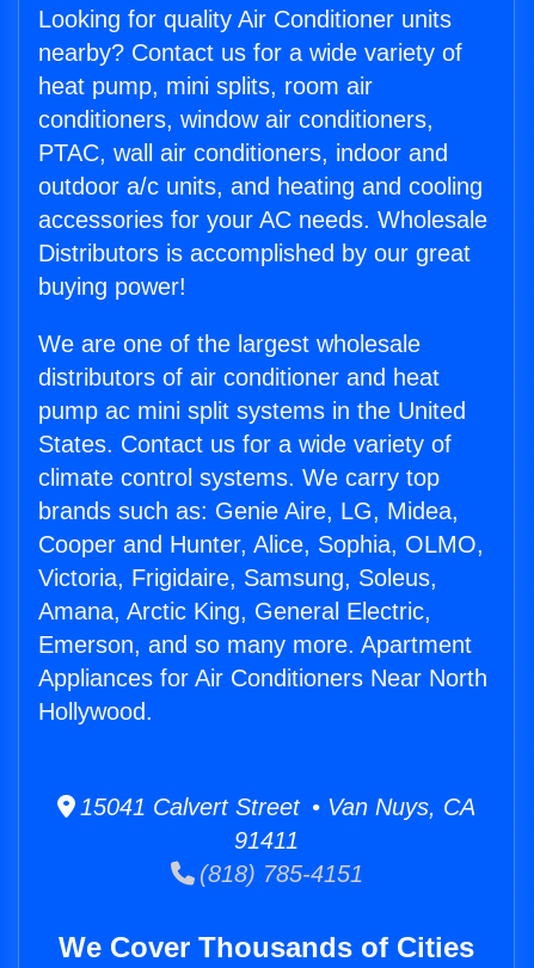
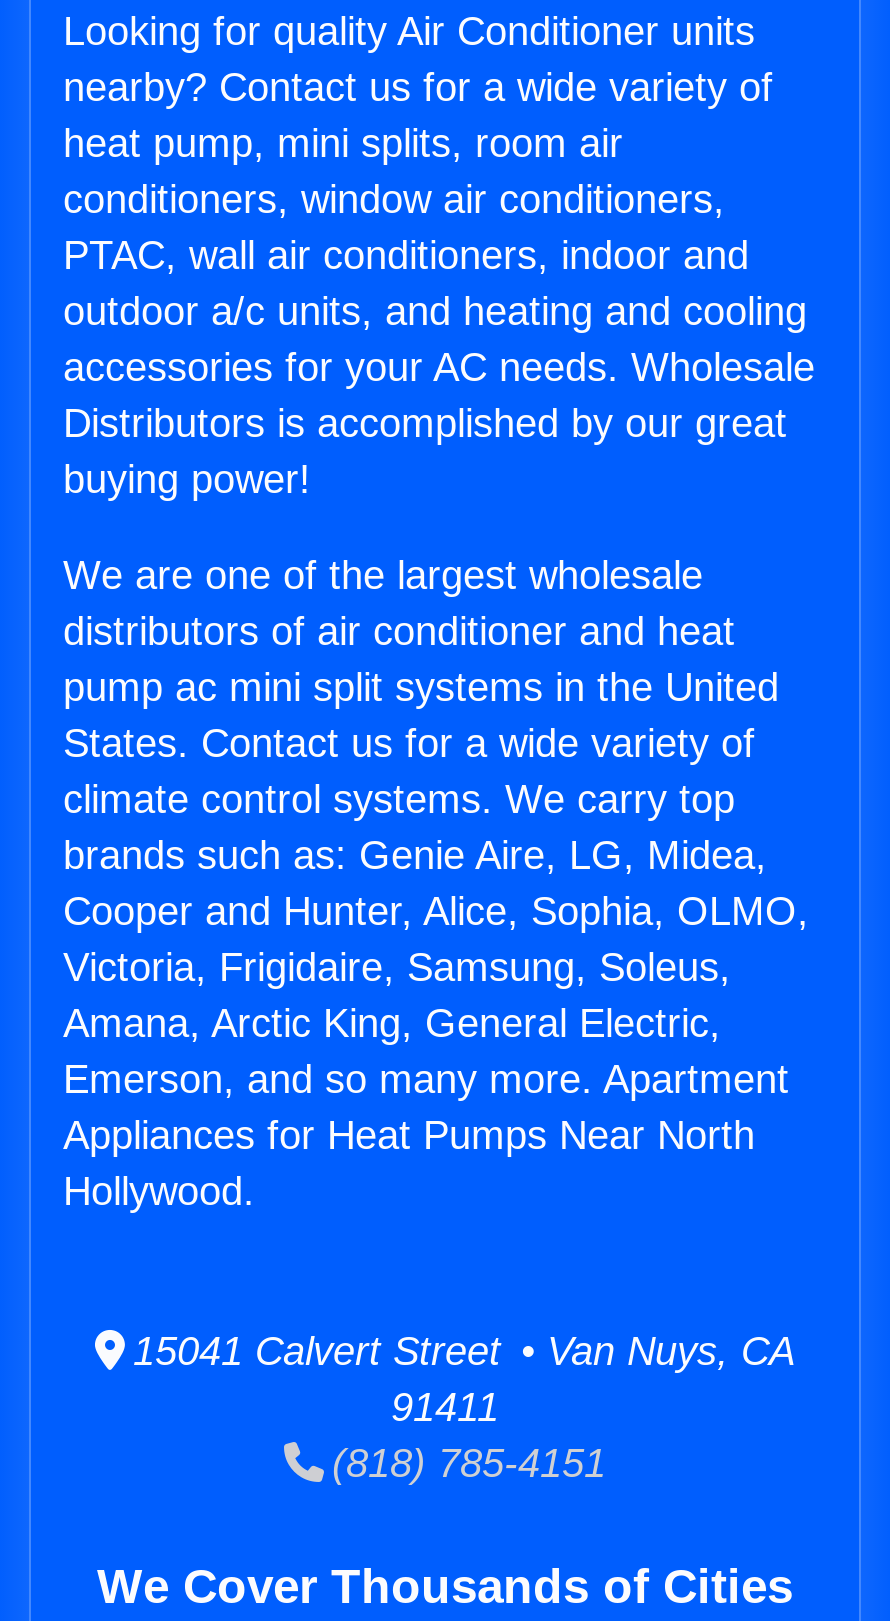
- Appliances for Air Conditioners Near North
+ Appliances for Heat Pumps Near North
